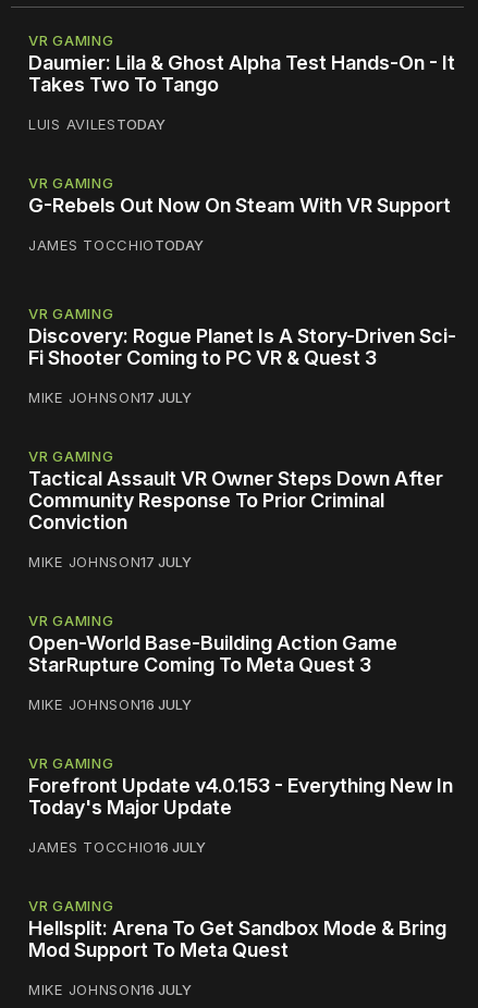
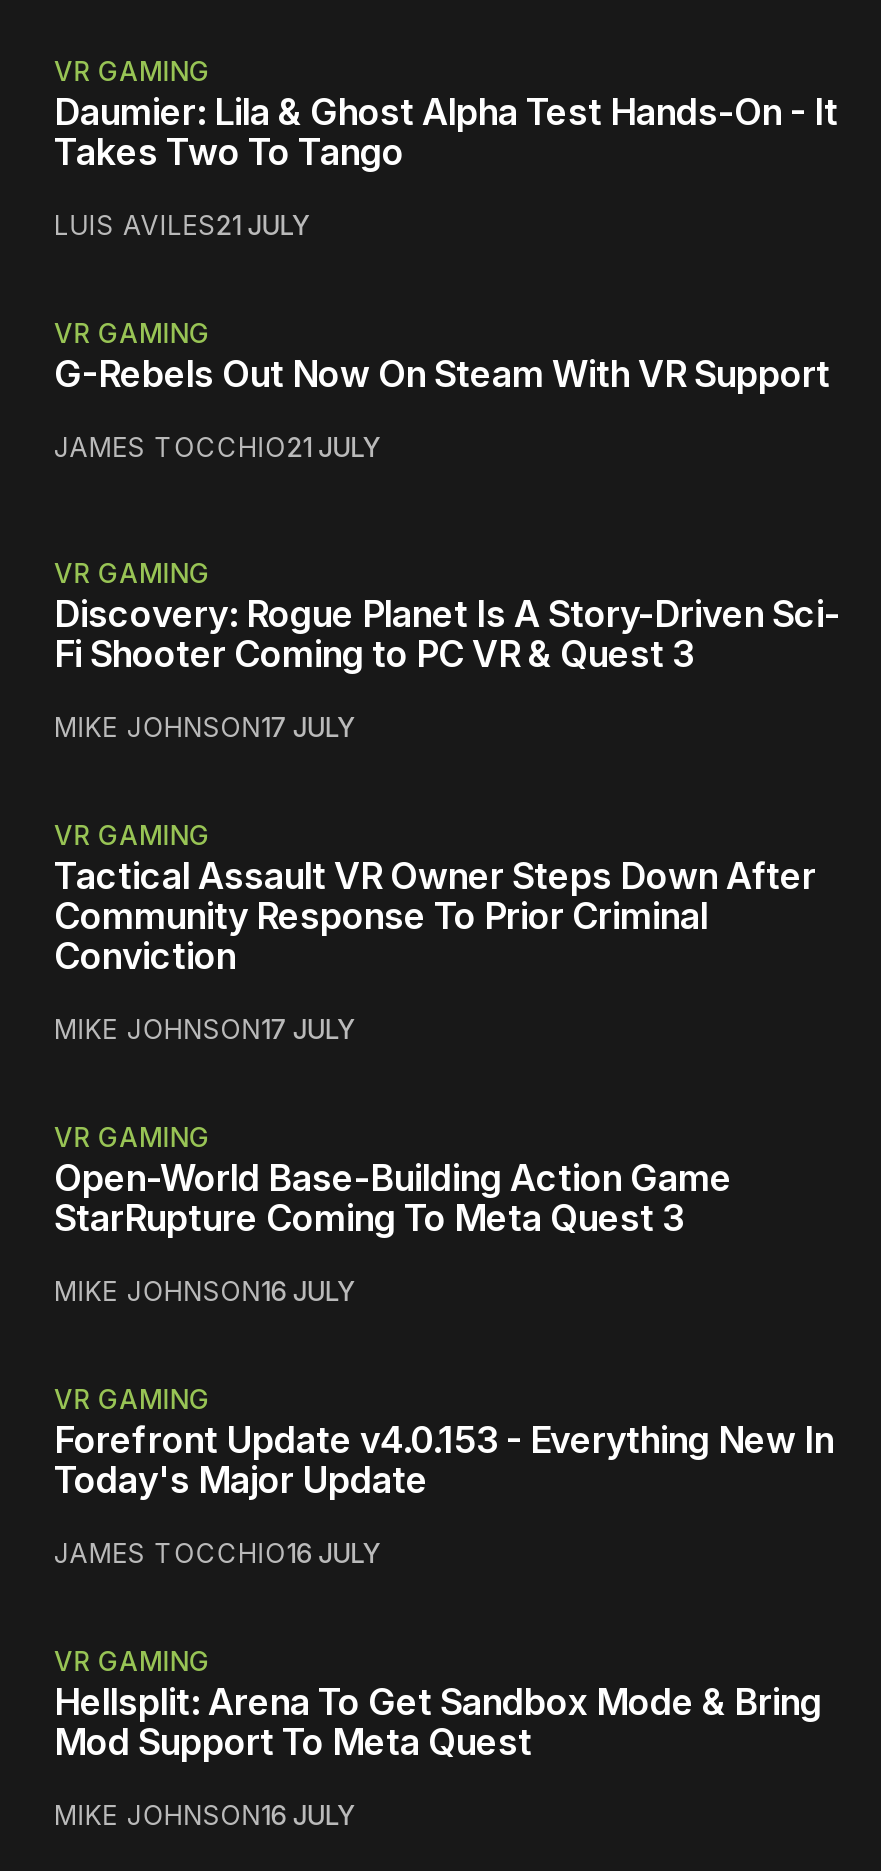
- LUIS AVILESTODAY
+ LUIS AVILES21 JULY

- JAMES TOCCHIOTODAY
+ JAMES TOCCHIO21 JULY
